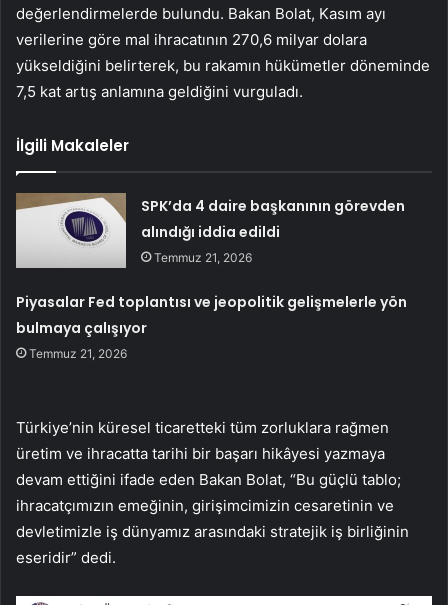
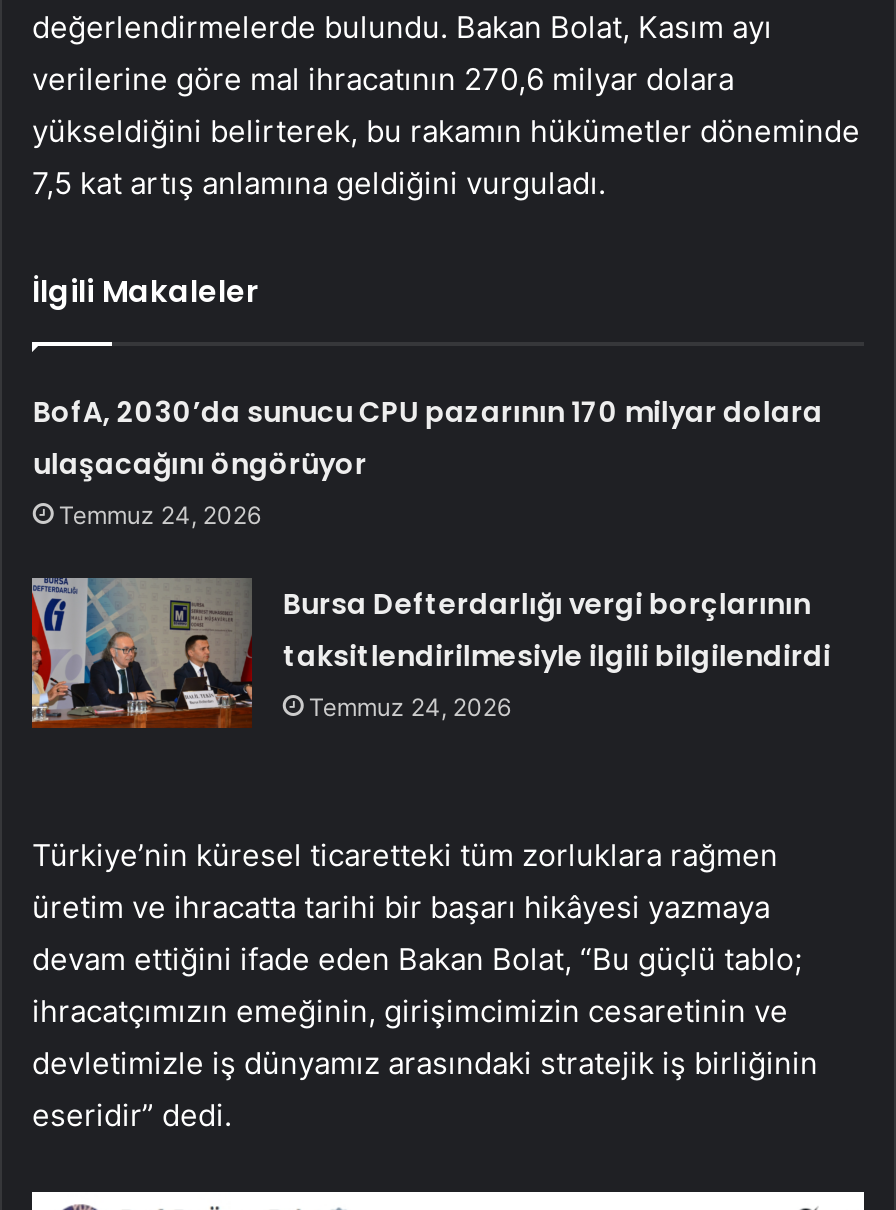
- SPK’da 4 daire başkanının görevden
- alındığı iddia edildi
- Temmuz 21, 2026
+ BofA, 2030’da sunucu CPU pazarının 170 milyar dolara
+ ulaşacağını öngörüyor
+ Temmuz 24, 2026

- Piyasalar Fed toplantısı ve jeopolitik gelişmelerle yön
- bulmaya çalışıyor
- Temmuz 21, 2026
+ Bursa Defterdarlığı vergi borçlarının
+ taksitlendirilmesiyle ilgili bilgilendirdi
+ Temmuz 24, 2026
